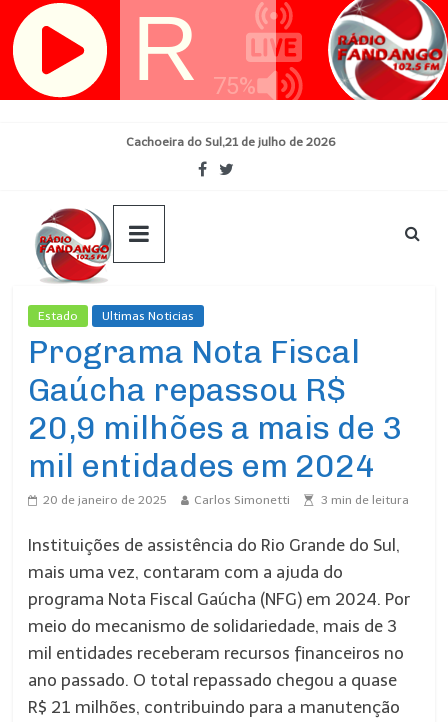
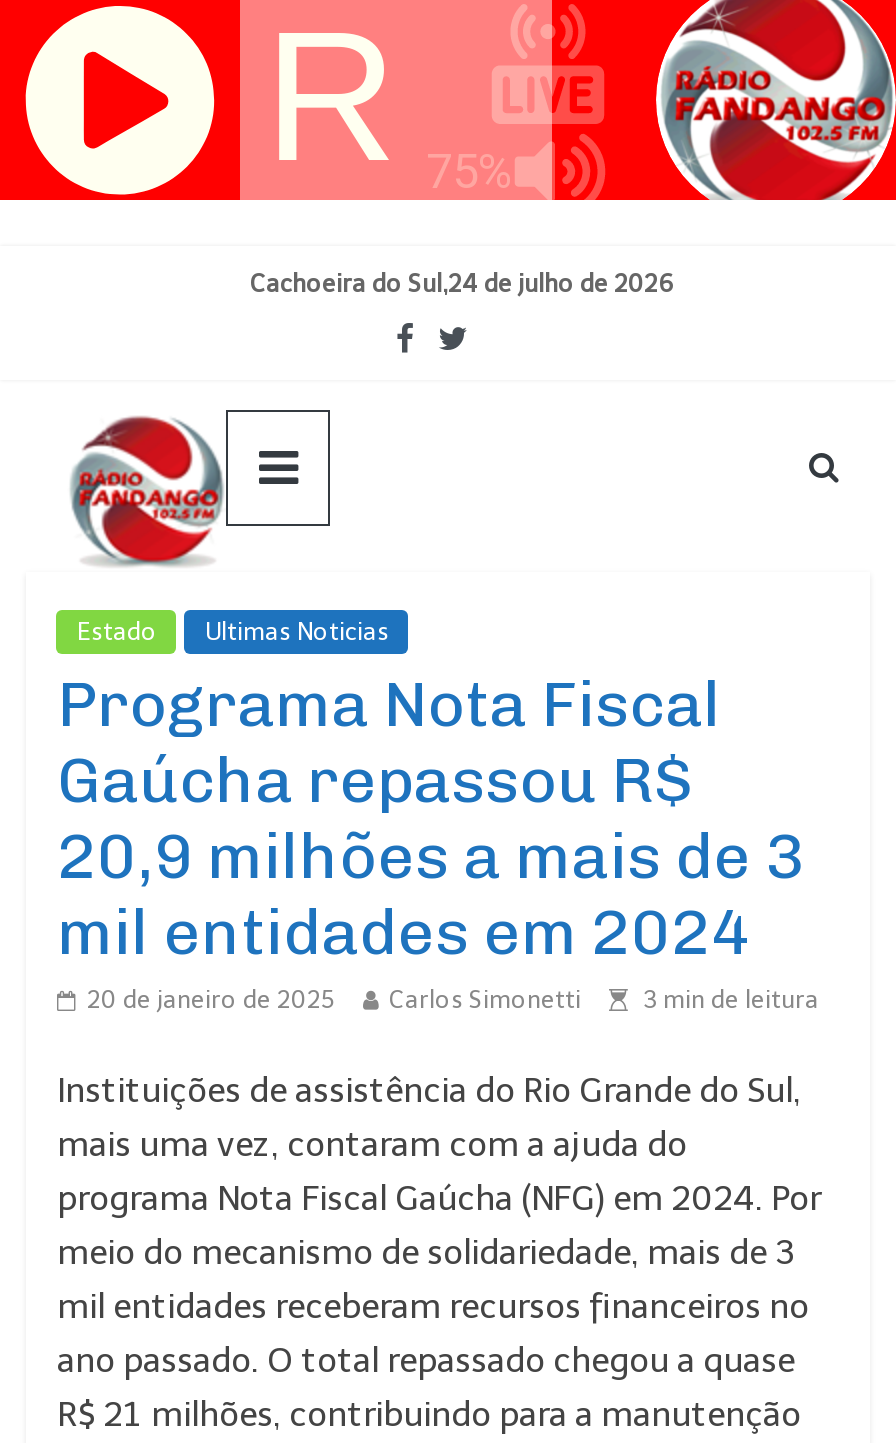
- Cachoeira do Sul,21 de julho de 2026
+ Cachoeira do Sul,24 de julho de 2026
